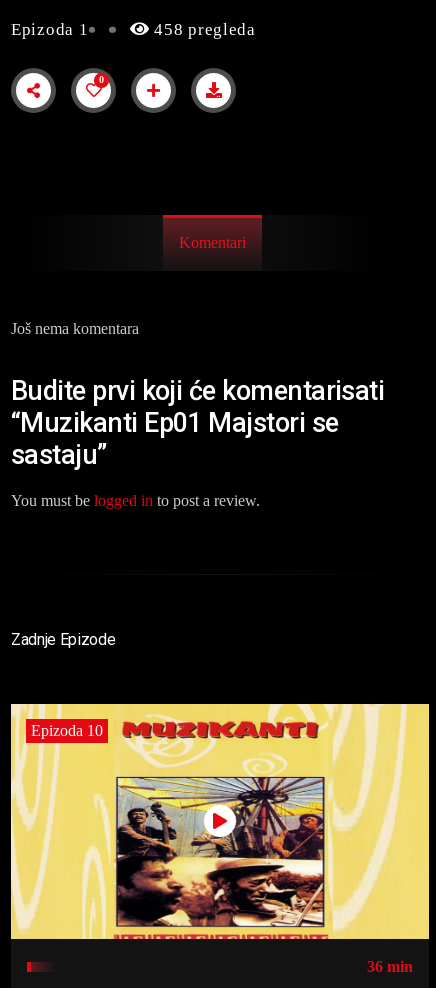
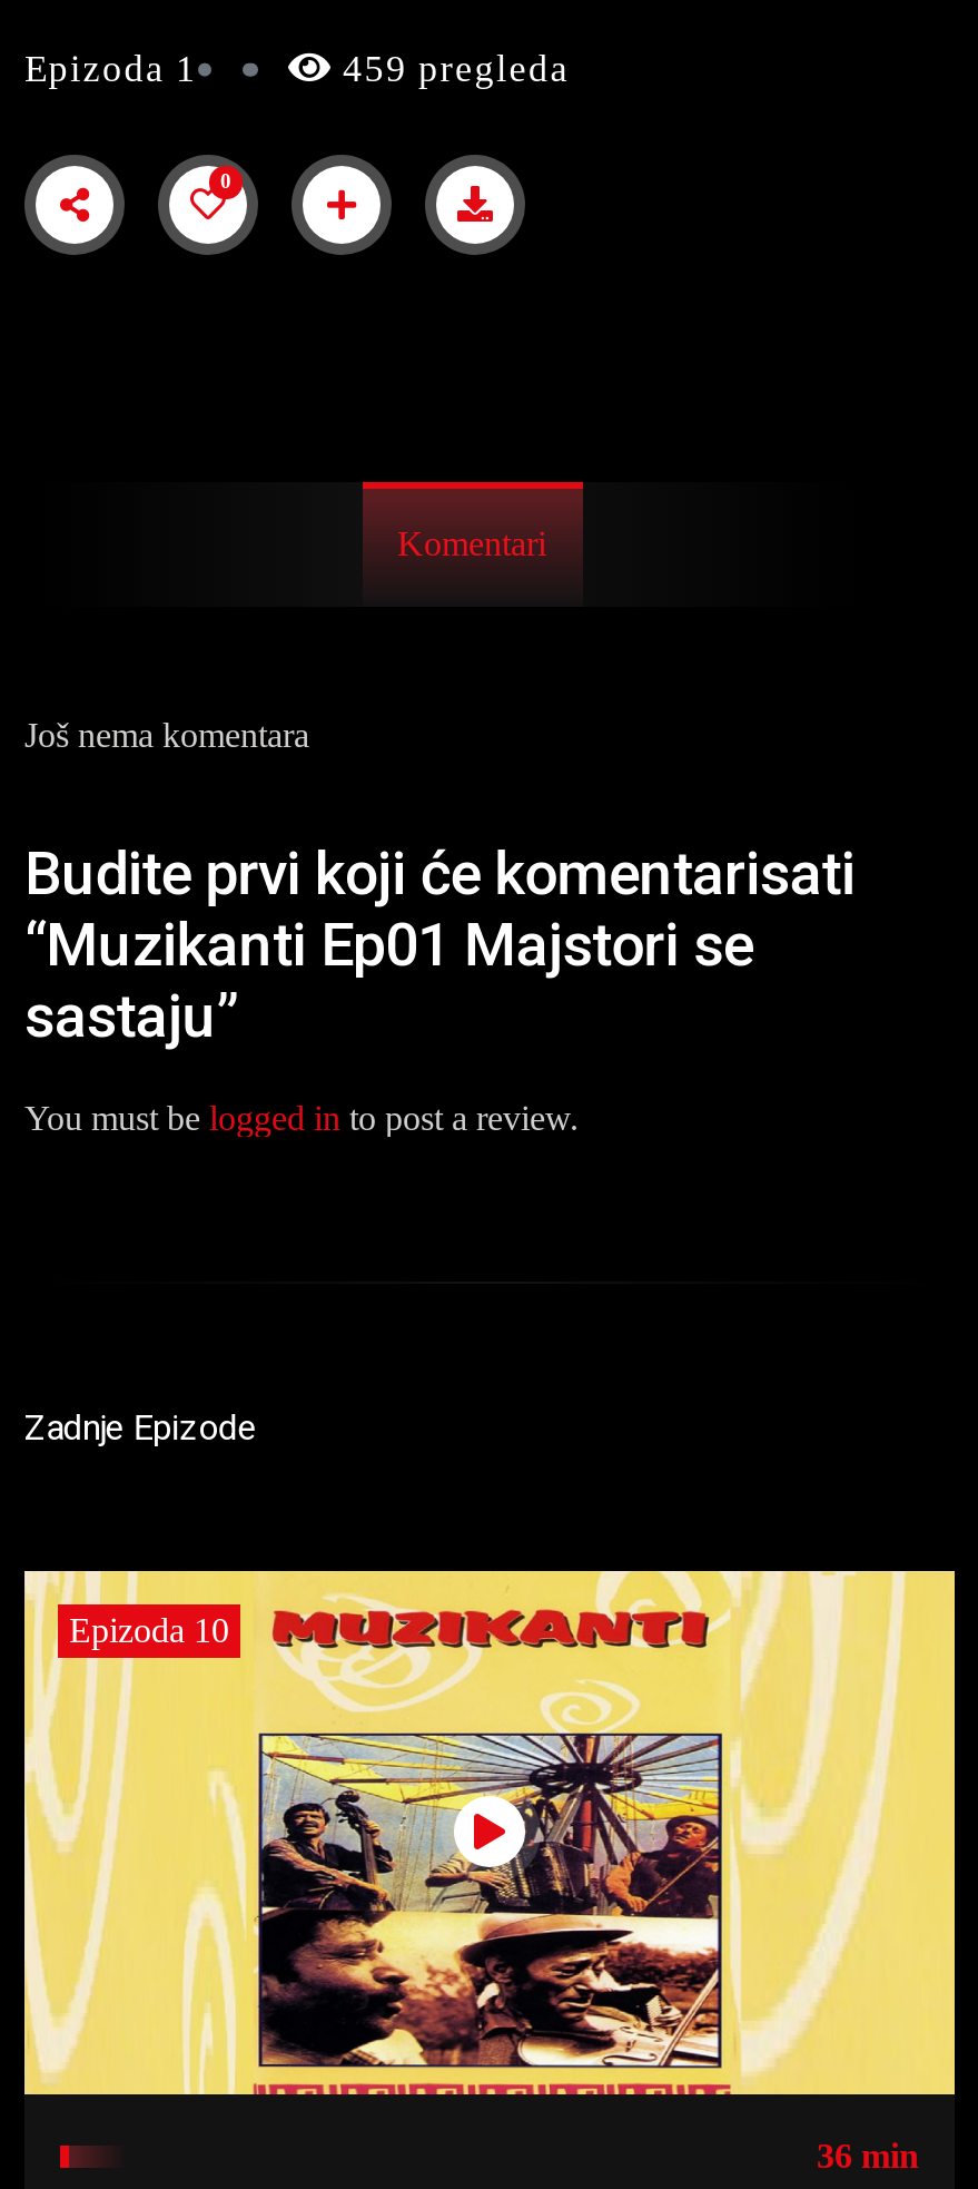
- 458 pregleda
+ 459 pregleda
